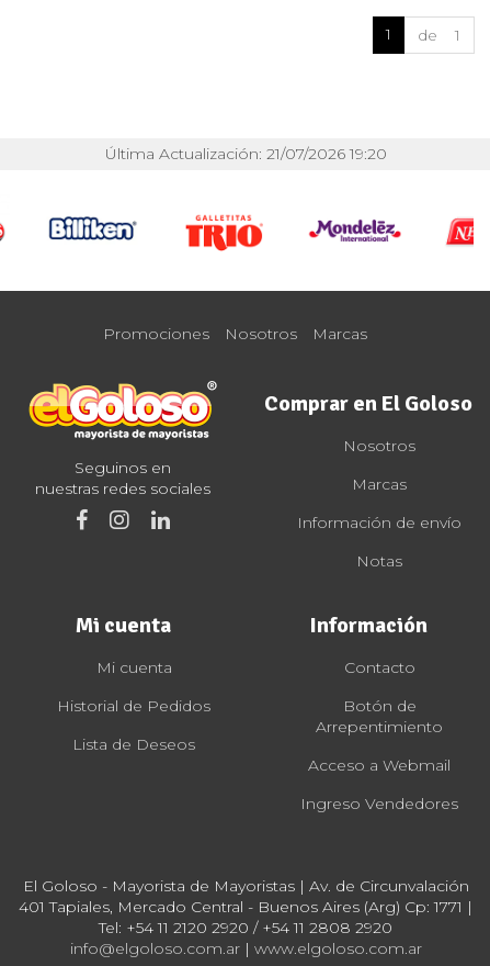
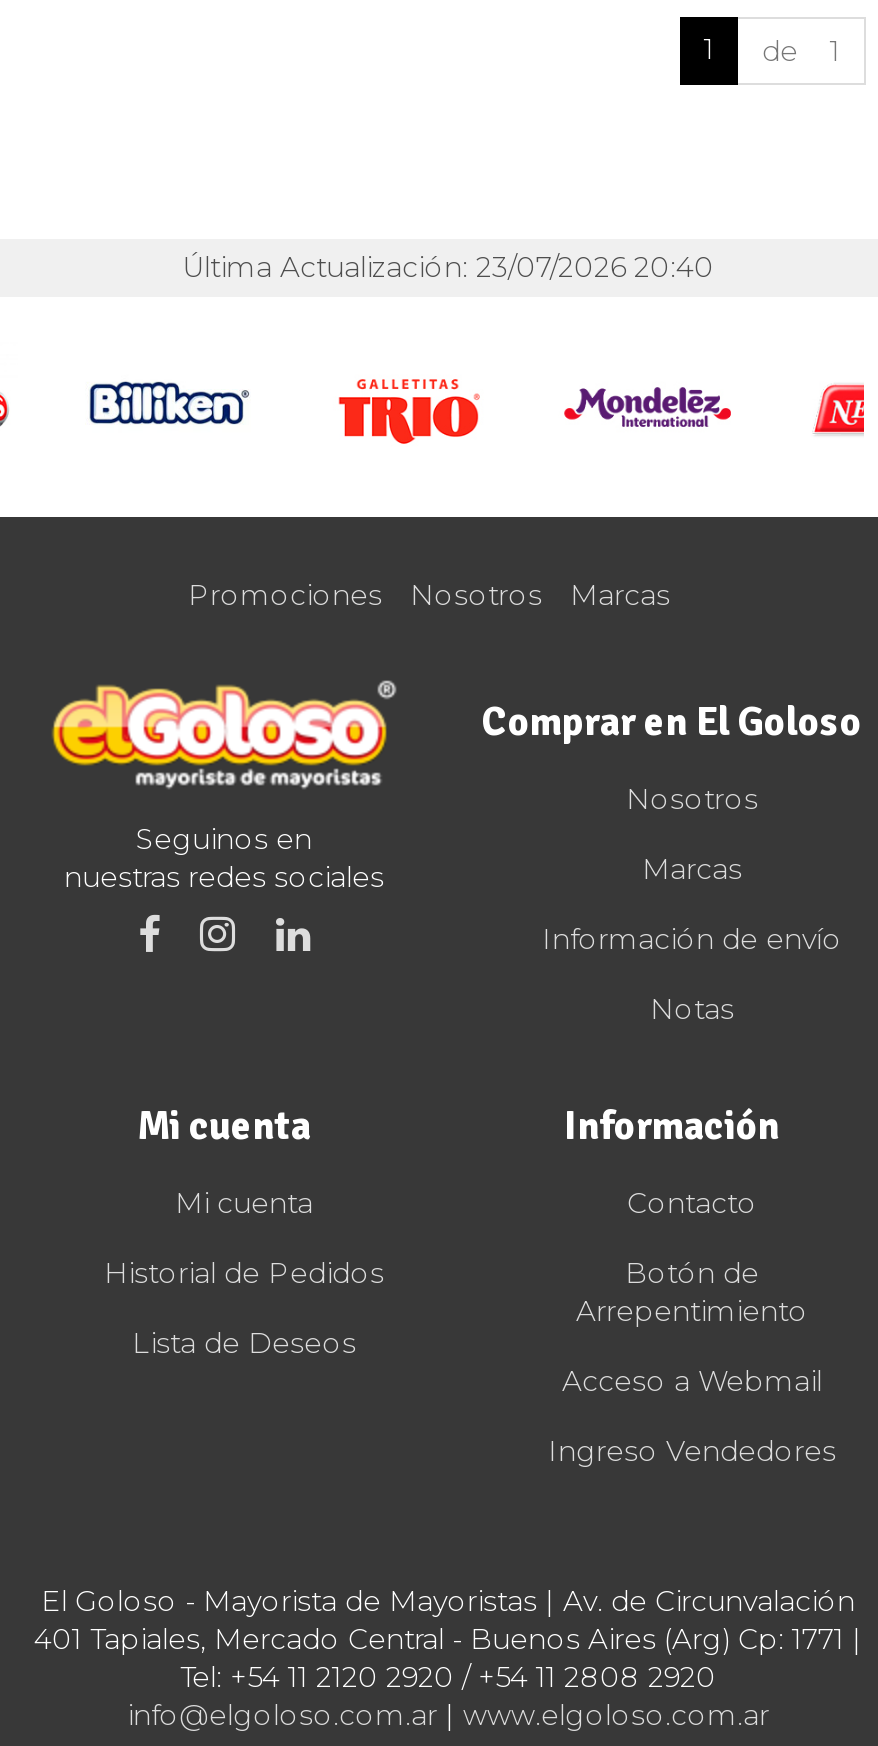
- Última Actualización: 21/07/2026 19:20
+ Última Actualización: 23/07/2026 20:40
